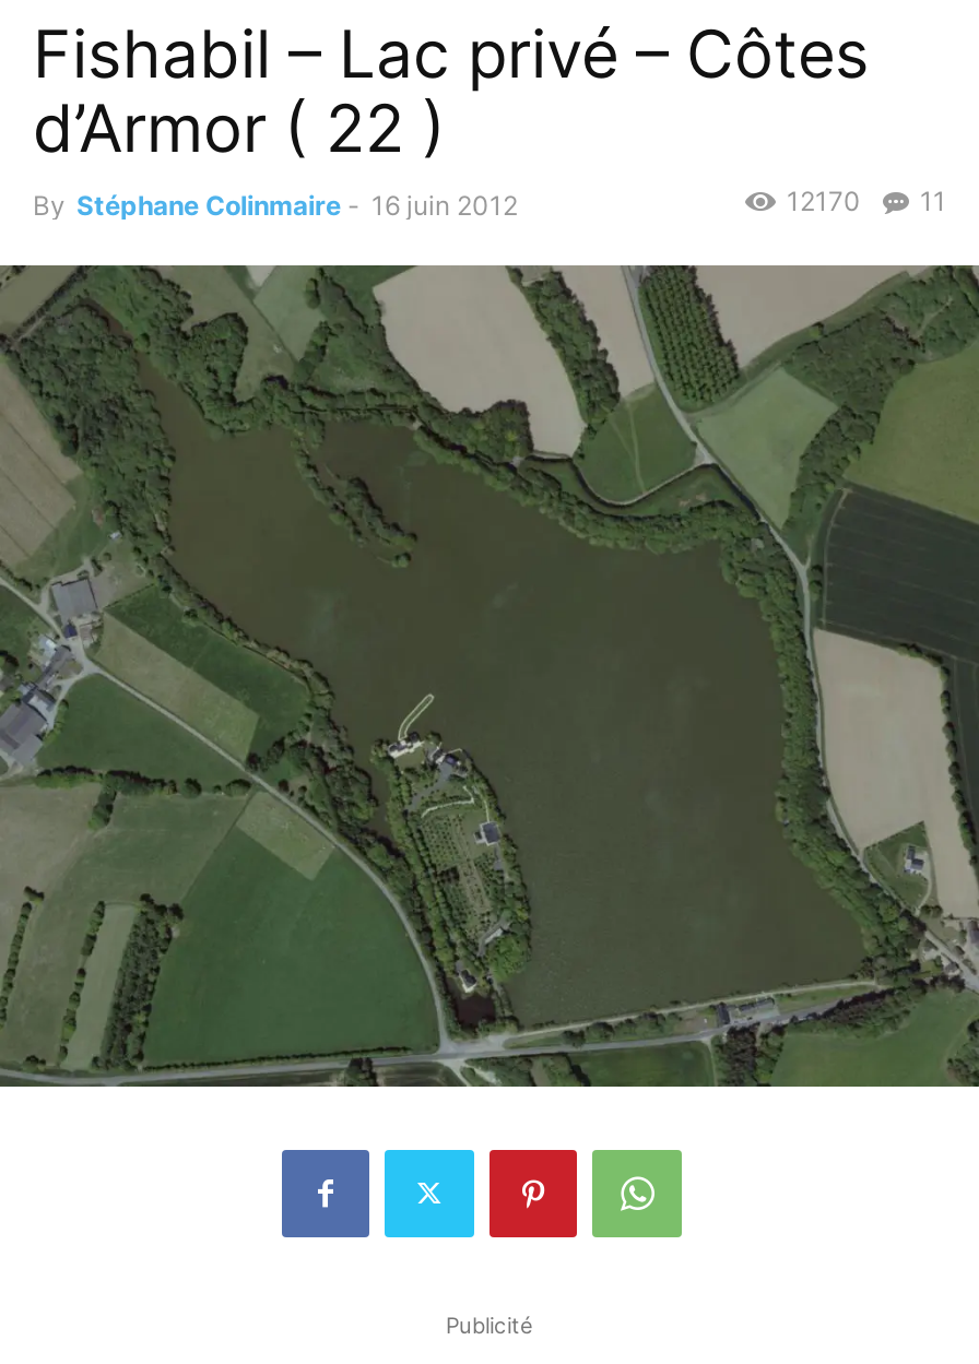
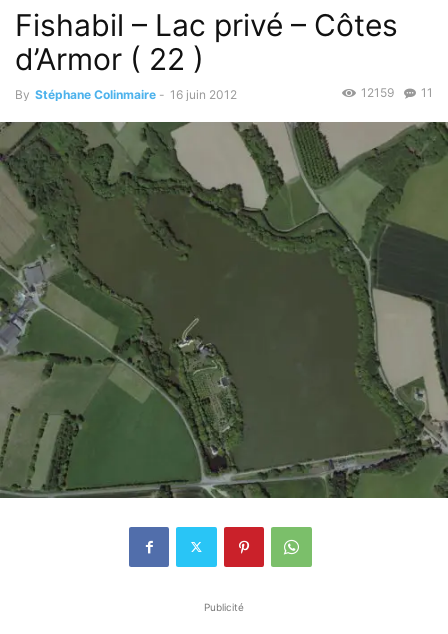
- 12170 11
+ 12159 11
